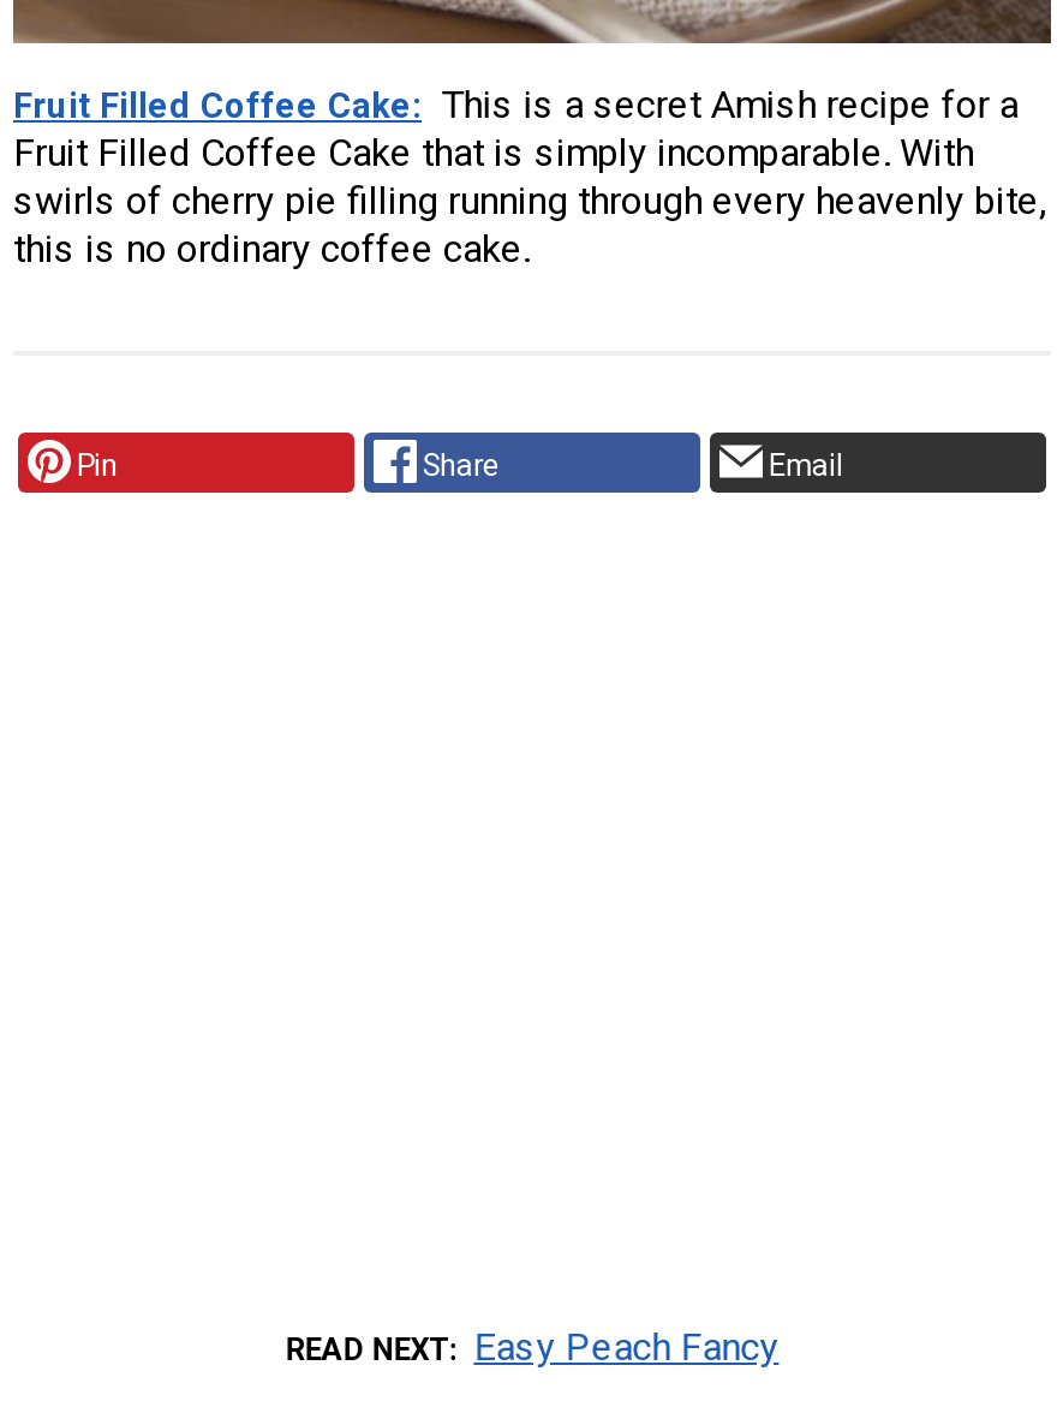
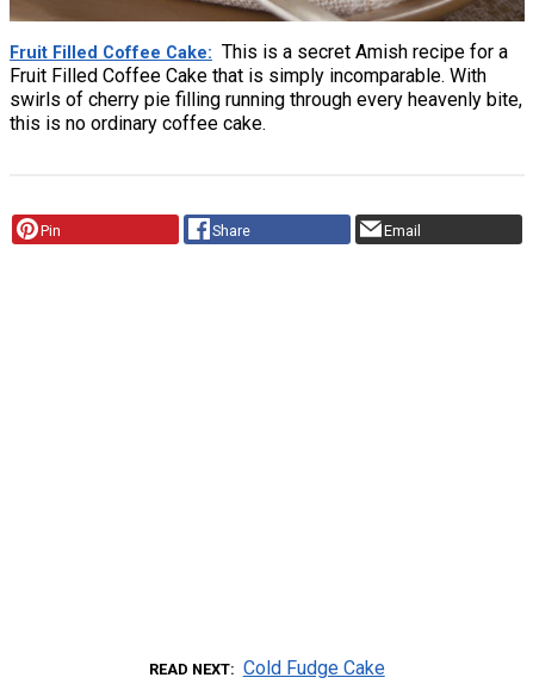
- Easy Peach Fancy
+ Cold Fudge Cake
